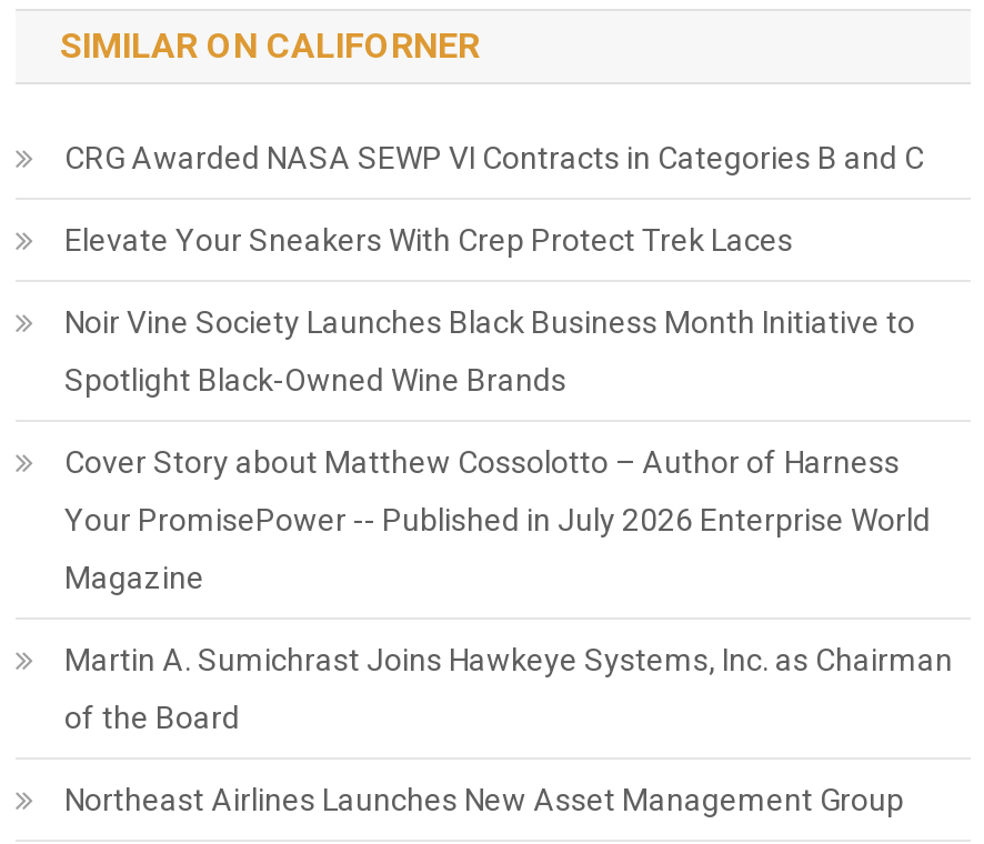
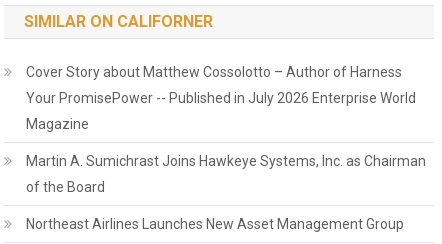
- CRG Awarded NASA SEWP VI Contracts in Categories B and C
- Elevate Your Sneakers With Crep Protect Trek Laces
- Noir Vine Society Launches Black Business Month Initiative to
- Spotlight Black-Owned Wine Brands
